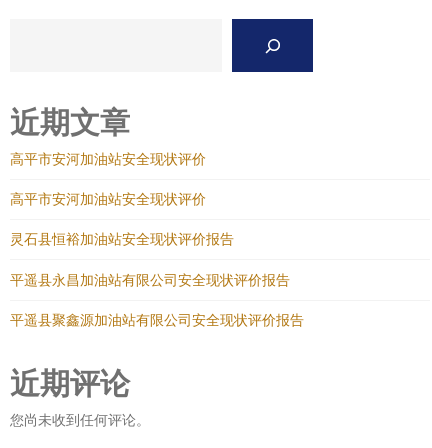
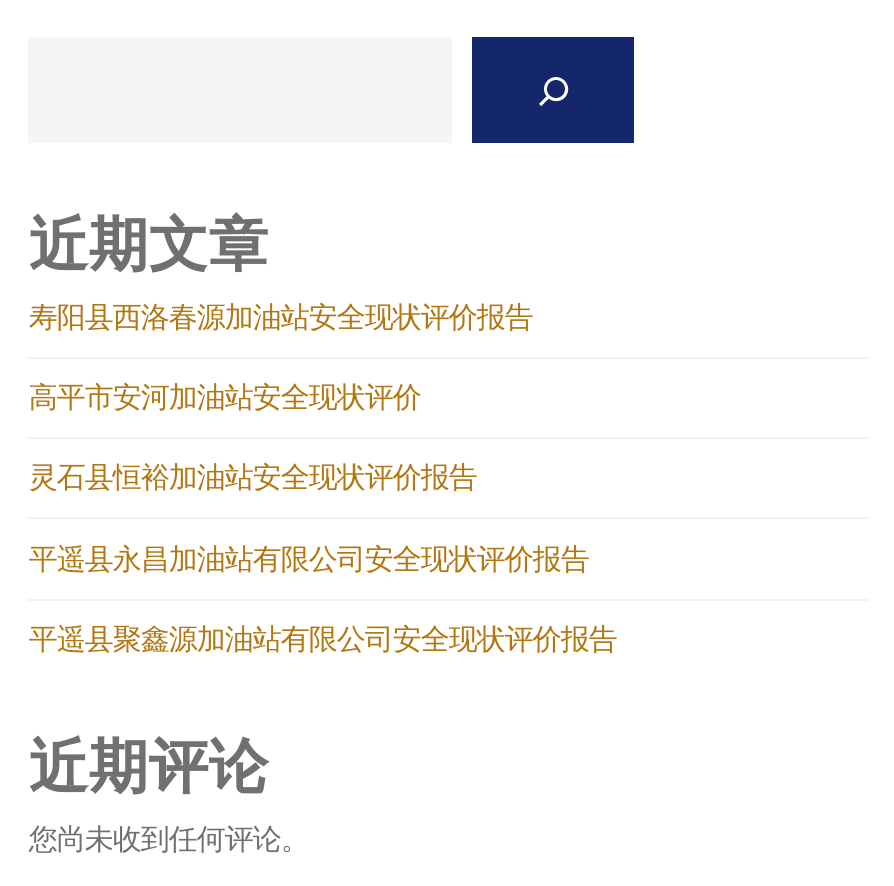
- 高平市安河加油站安全现状评价
+ 寿阳县西洛春源加油站安全现状评价报告
